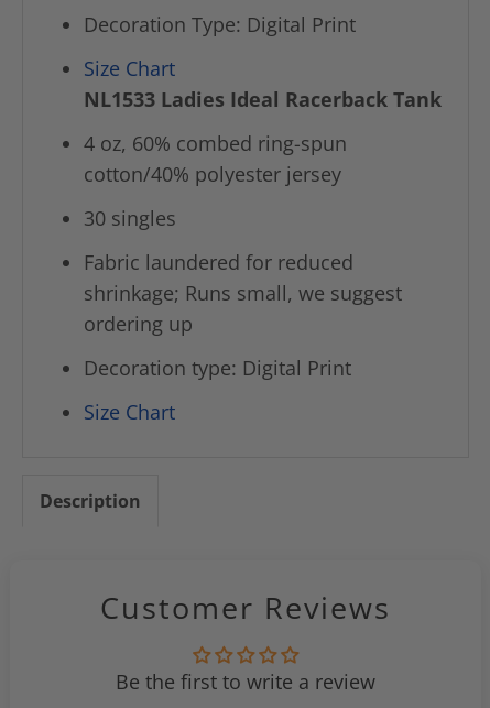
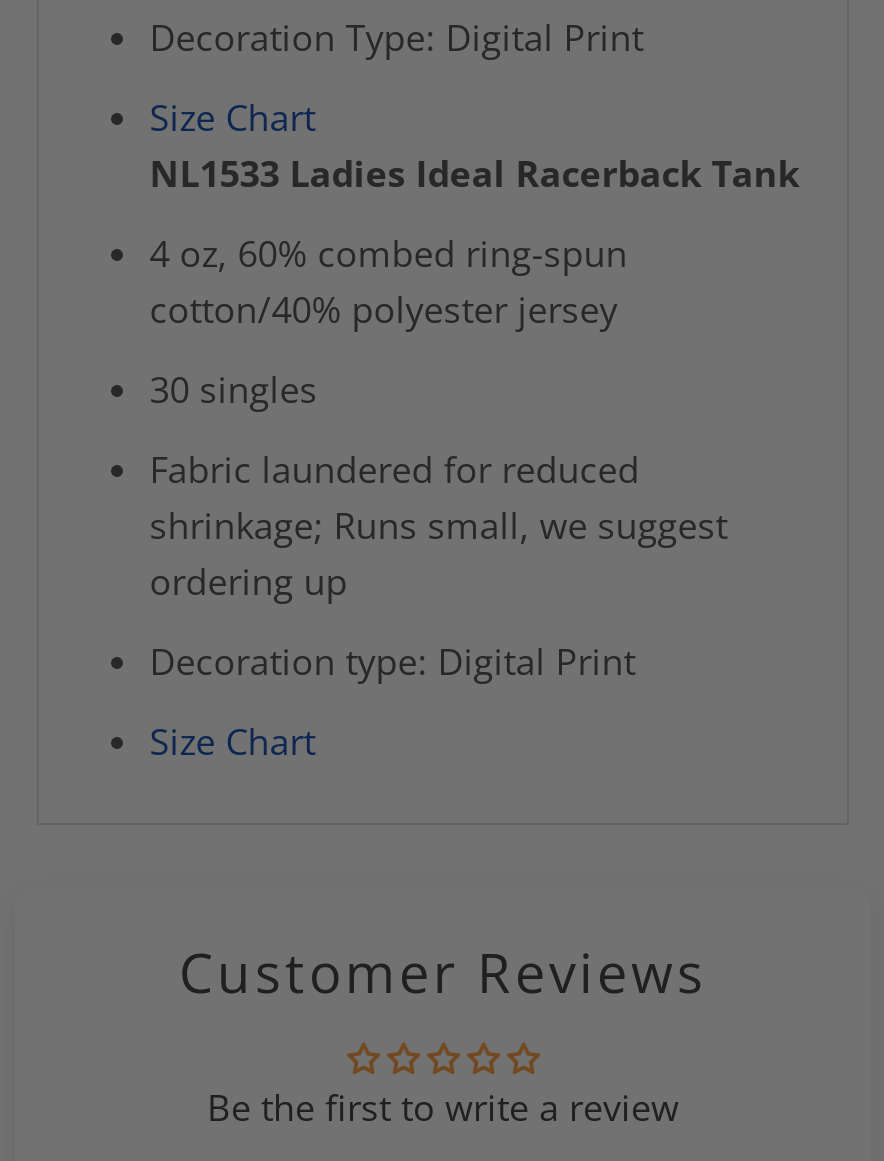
- Description
